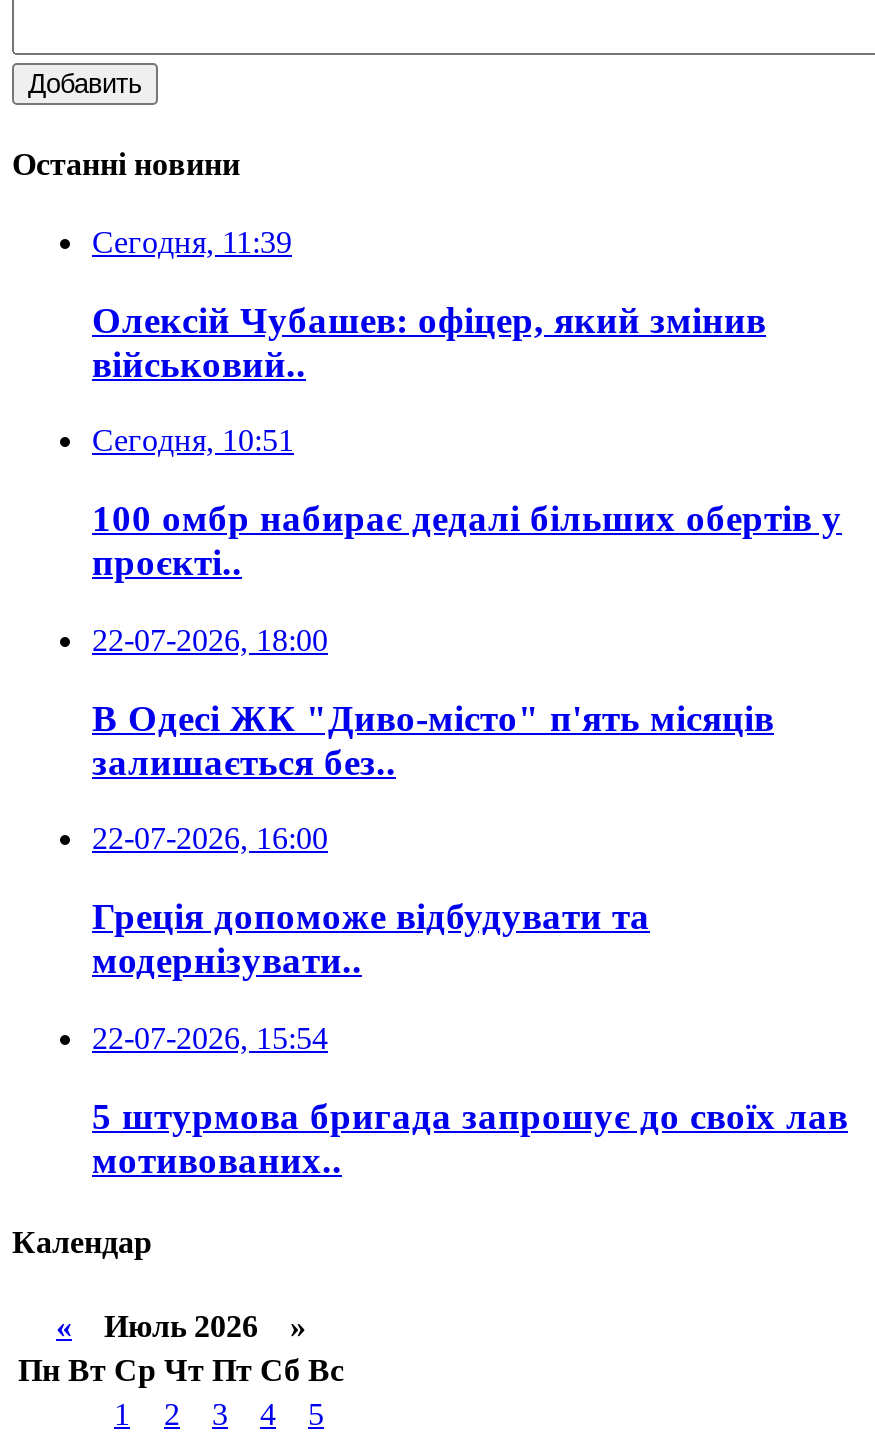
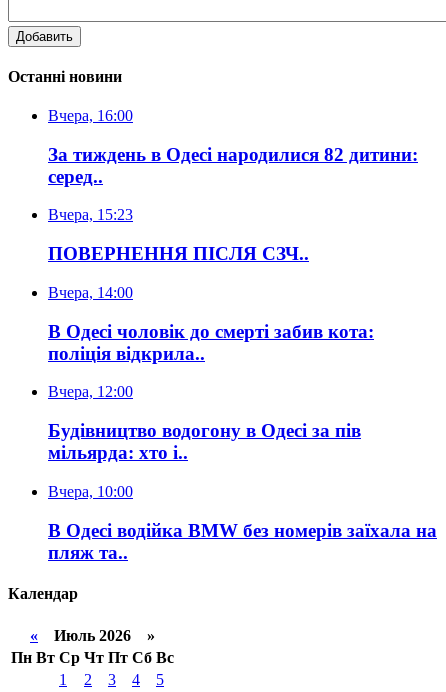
- Сегодня, 11:39
+ Вчера, 16:00

- Олексій Чубашев: офіцер, який змінив
- військовий..
+ За тиждень в Одесі народилися 82 дитини:
+ серед..

- Сегодня, 10:51
+ Вчера, 15:23

- 100 омбр набирає дедалі більших обертів у
- проєкті..
+ ПОВЕРНЕННЯ ПІСЛЯ СЗЧ..

- 22-07-2026, 18:00
+ Вчера, 14:00

- В Одесі ЖК "Диво-місто" п'ять місяців
- залишається без..
+ В Одесі чоловік до смерті забив кота:
+ поліція відкрила..

- 22-07-2026, 16:00
+ Вчера, 12:00

- Греція допоможе відбудувати та
- модернізувати..
+ Будівництво водогону в Одесі за пів
+ мільярда: хто і..

- 22-07-2026, 15:54
+ Вчера, 10:00

- 5 штурмова бригада запрошує до своїх лав
- мотивованих..
+ В Одесі водійка BMW без номерів заїхала на
+ пляж та..
